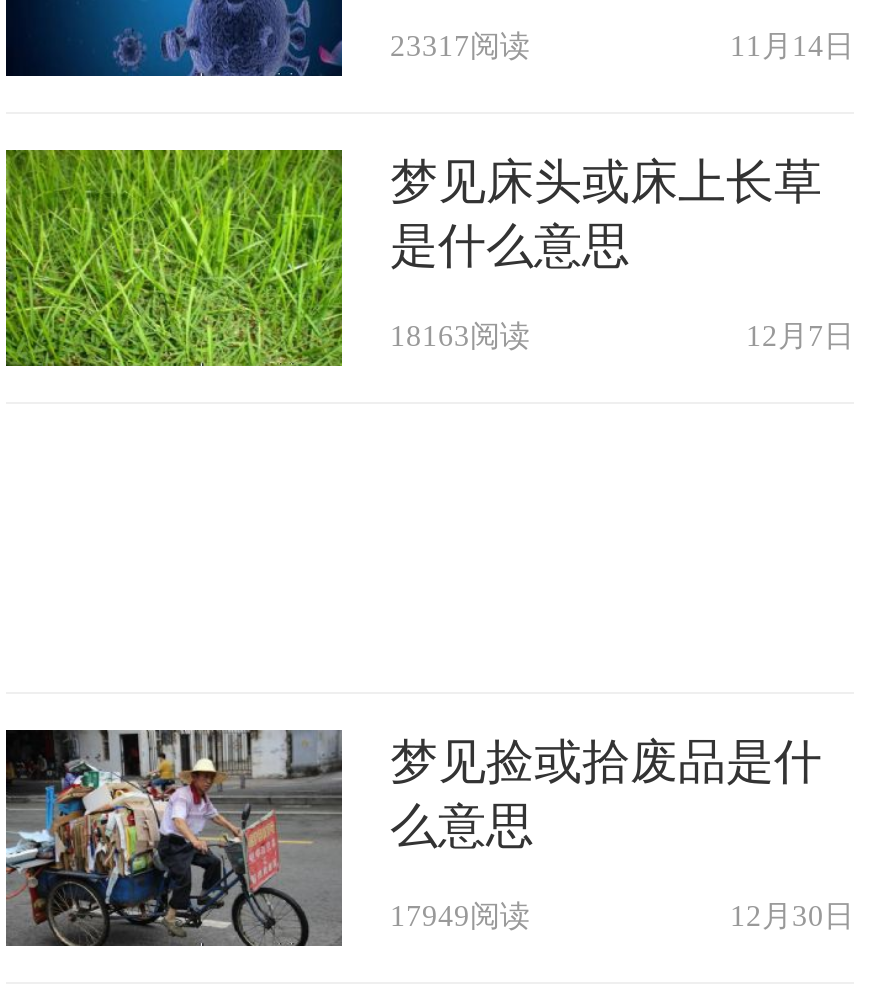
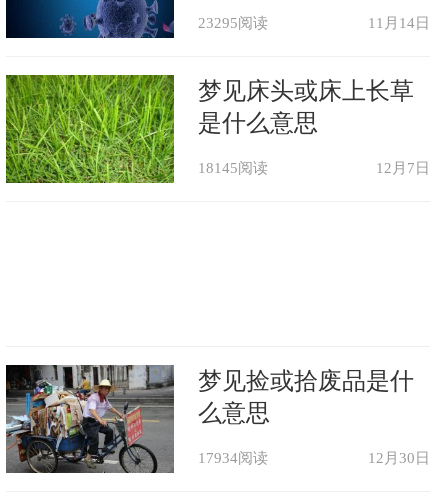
- 23317阅读
+ 23295阅读

- 18163阅读
+ 18145阅读

- 17949阅读
+ 17934阅读
